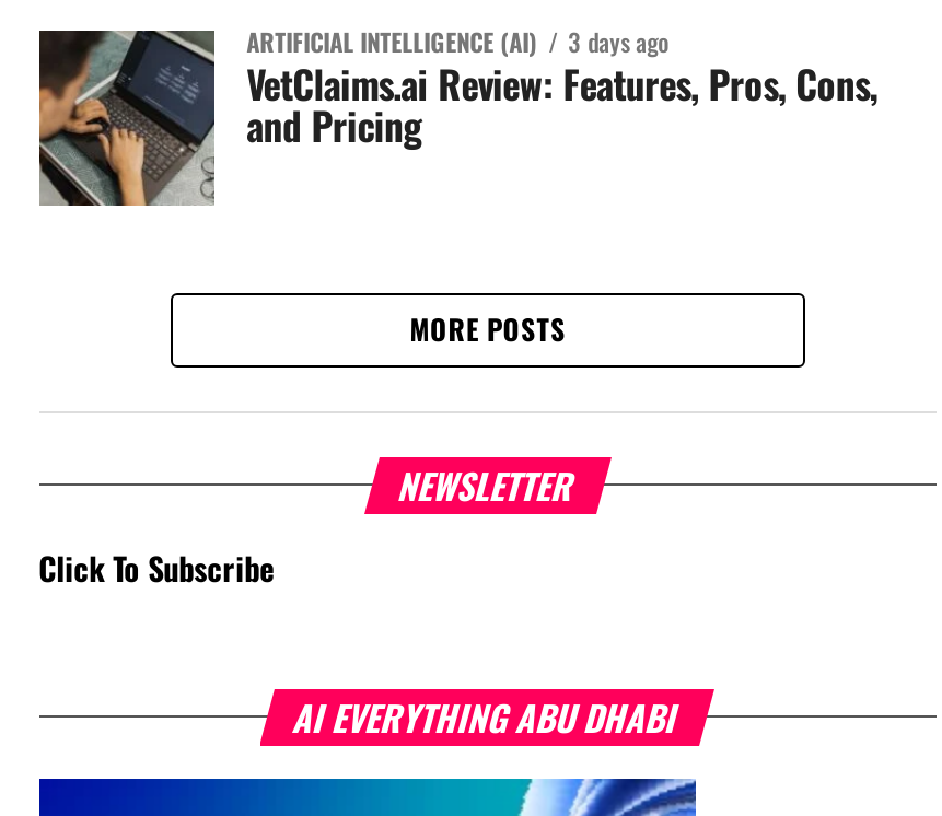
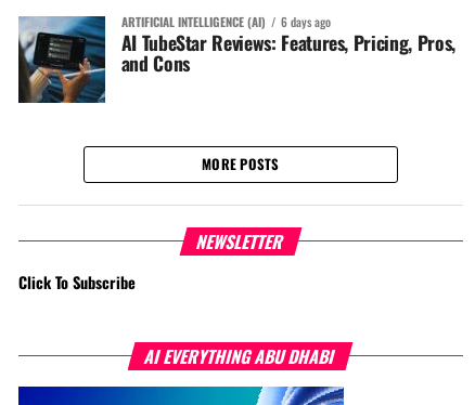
- [image]
- 3 days ago
- VetClaims.ai Review: Features, Pros, Cons,
- and Pricing
+ [image]
+ 6 days ago
+ AI TubeStar Reviews: Features, Pricing, Pros,
+ and Cons
